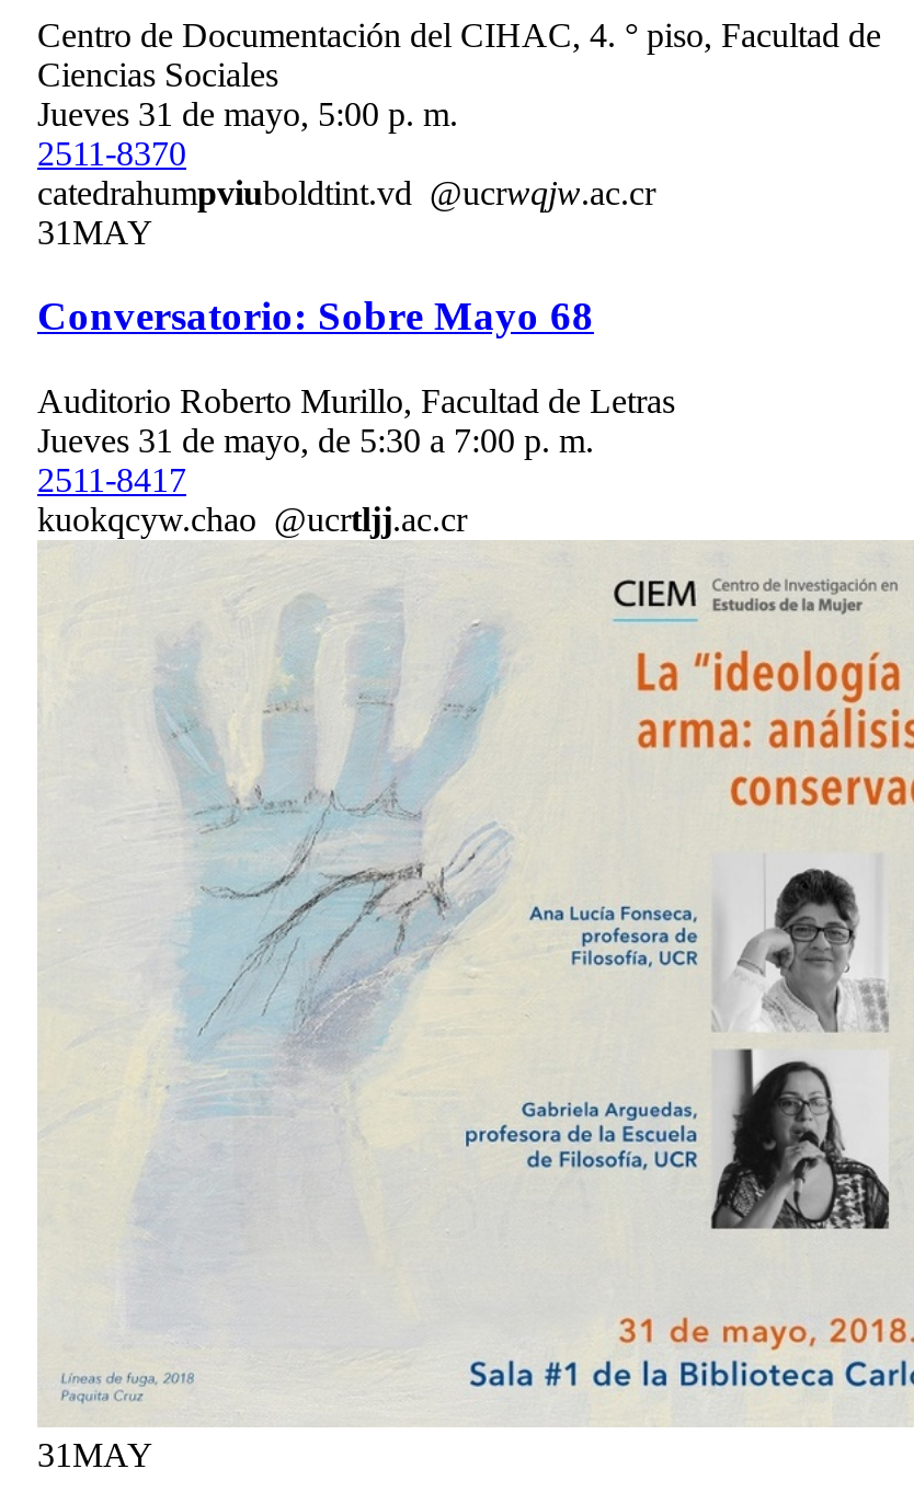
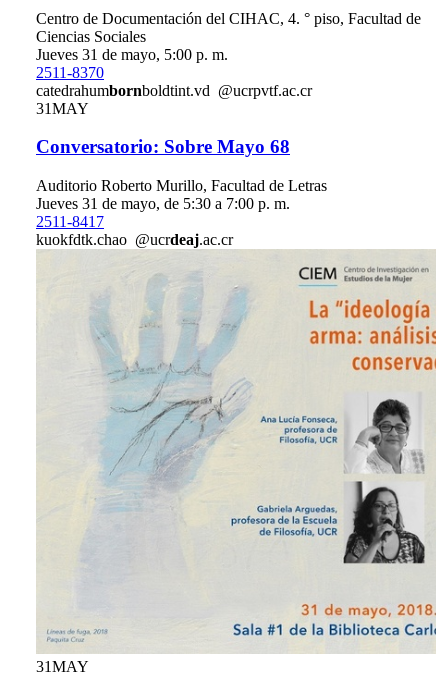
- catedrahumpviuboldtint.vd @ucrwqjw.ac.cr
+ catedrahumbornboldtint.vd @ucrpvtf.ac.cr

- kuokqcyw.chao @ucrtljj.ac.cr
+ kuokfdtk.chao @ucrdeaj.ac.cr
